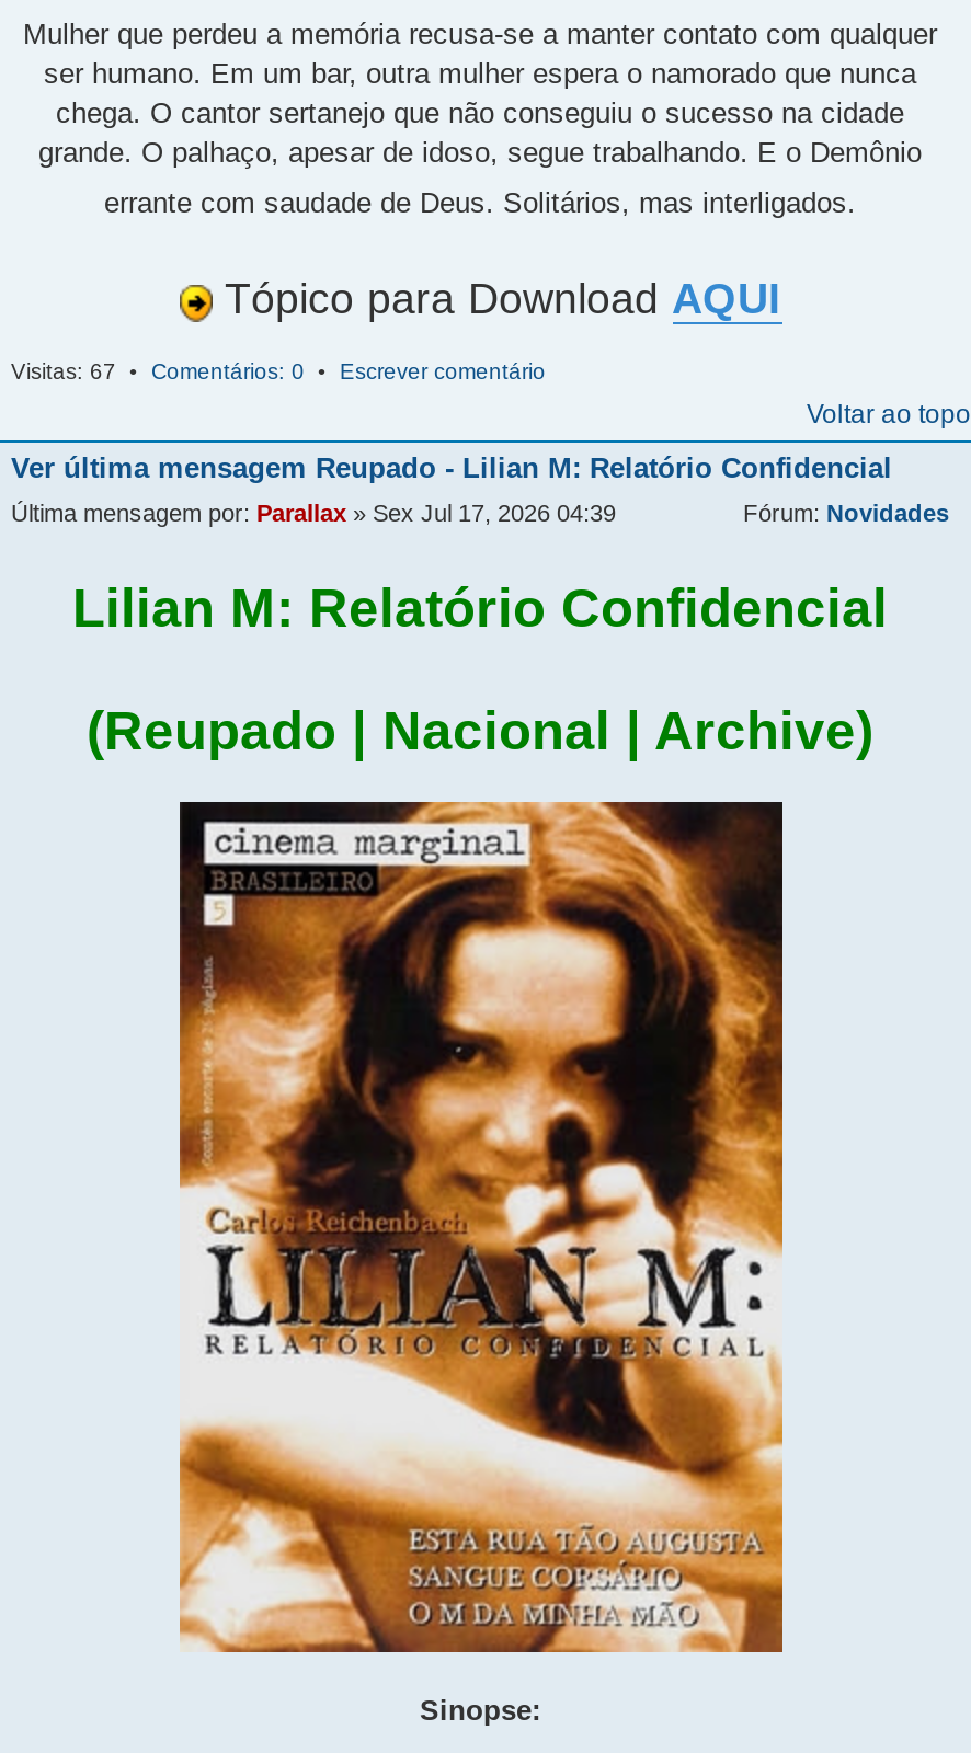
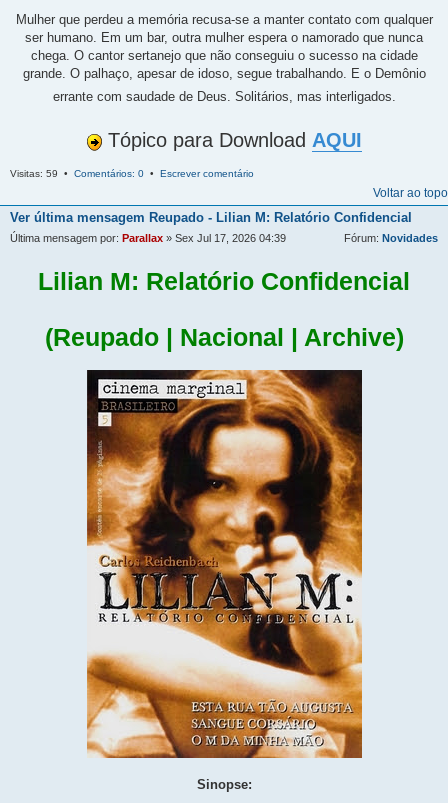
- Visitas: 67 • Comentários: 0 • Escrever comentário
+ Visitas: 59 • Comentários: 0 • Escrever comentário
